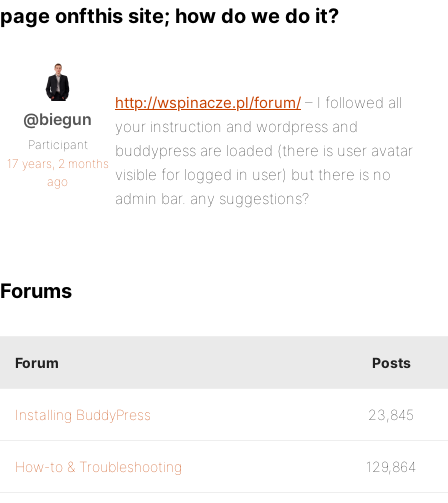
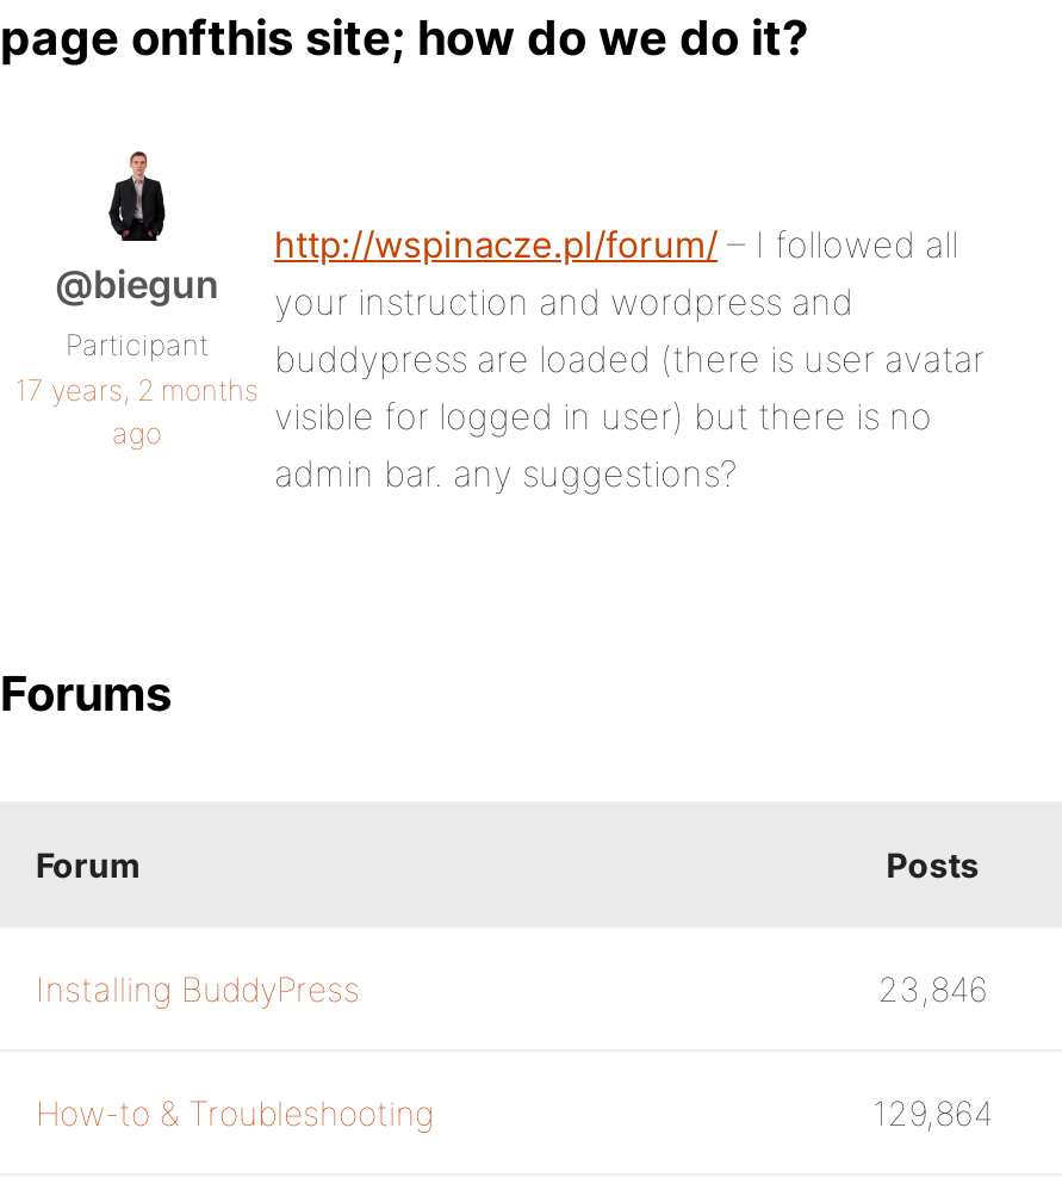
- 23,845
+ 23,846
